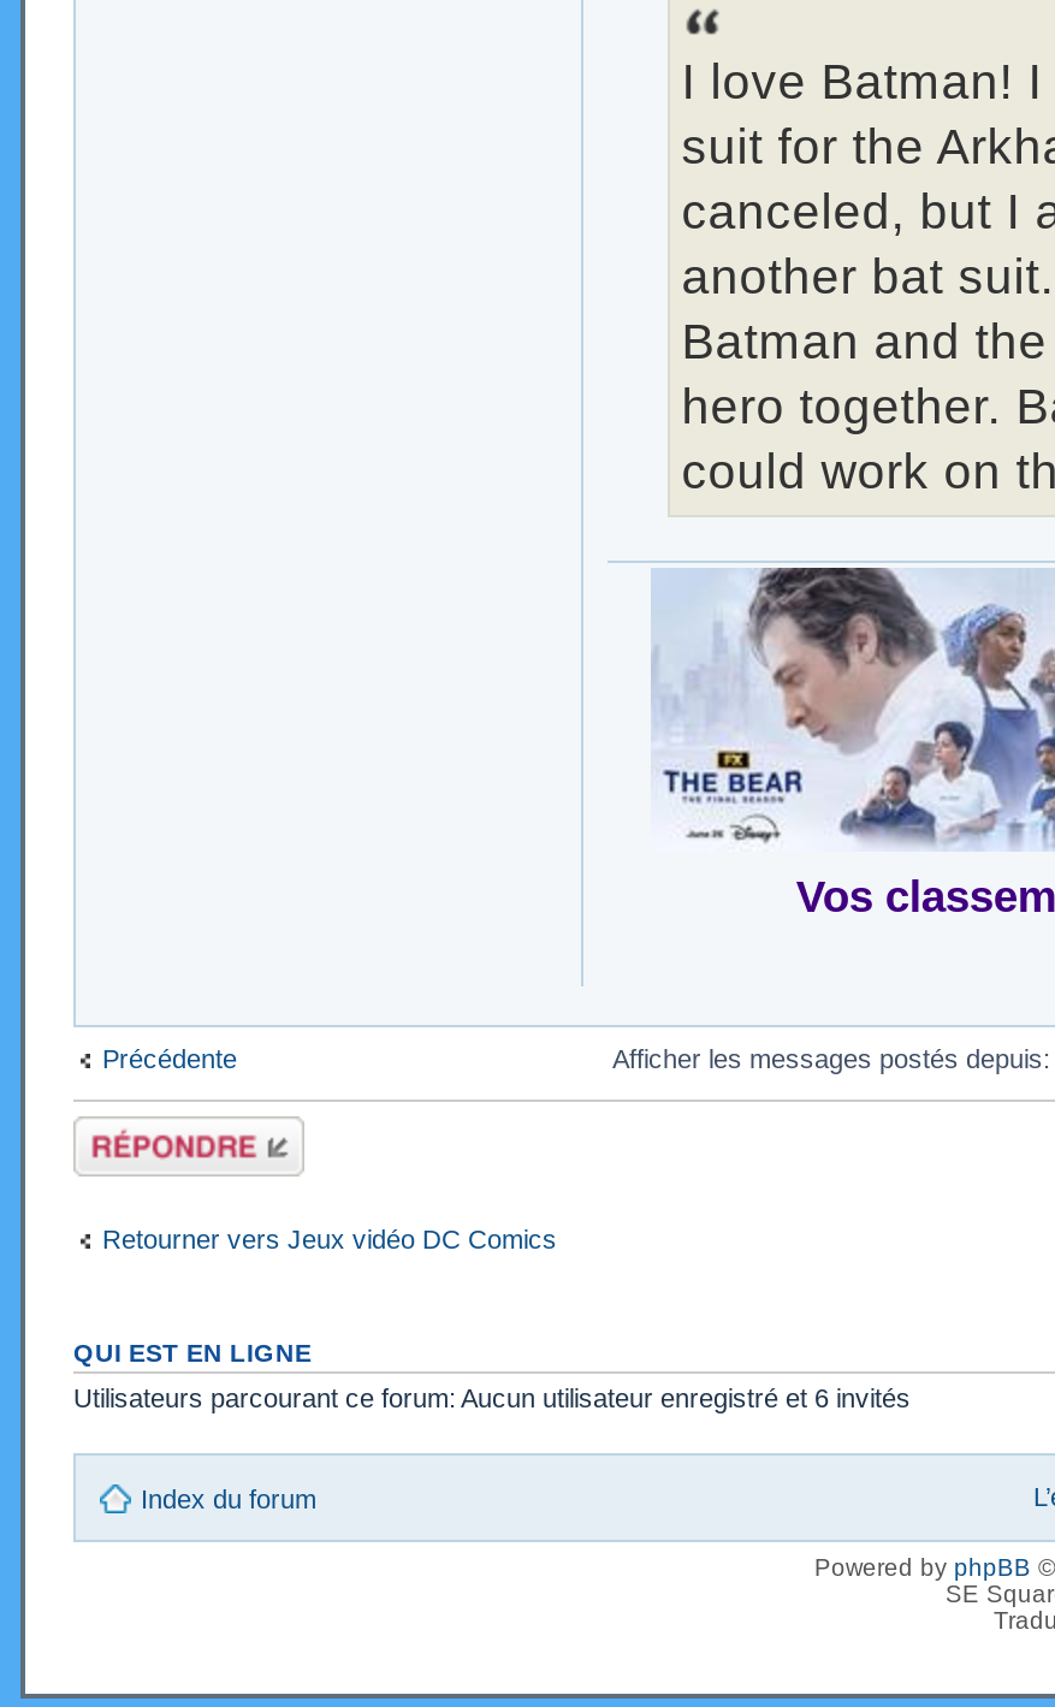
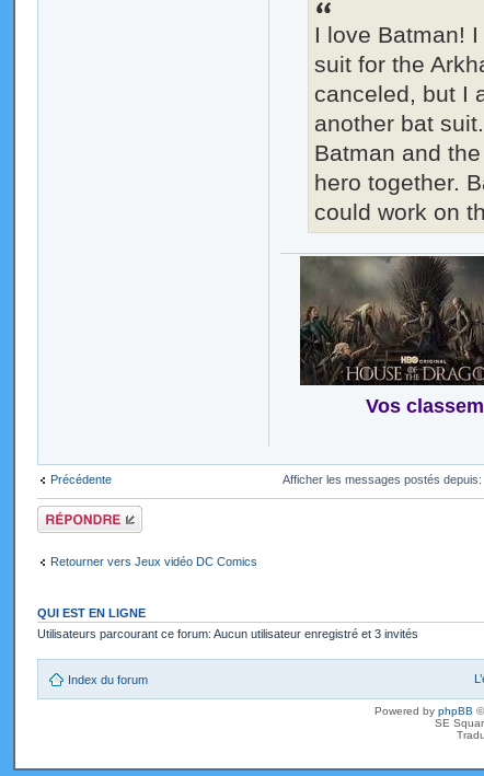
- [image]
+ [image]

- Utilisateurs parcourant ce forum: Aucun utilisateur enregistré et 6 invités
+ Utilisateurs parcourant ce forum: Aucun utilisateur enregistré et 3 invités
